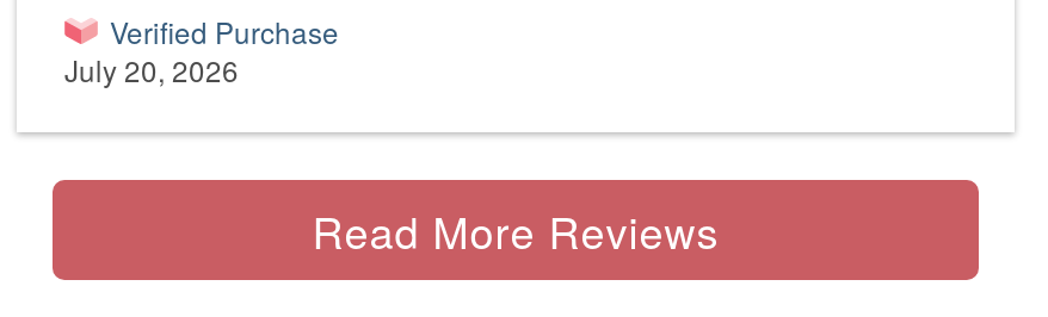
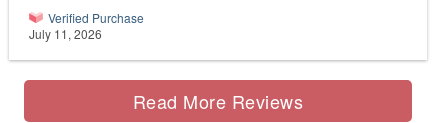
- July 20, 2026
+ July 11, 2026
